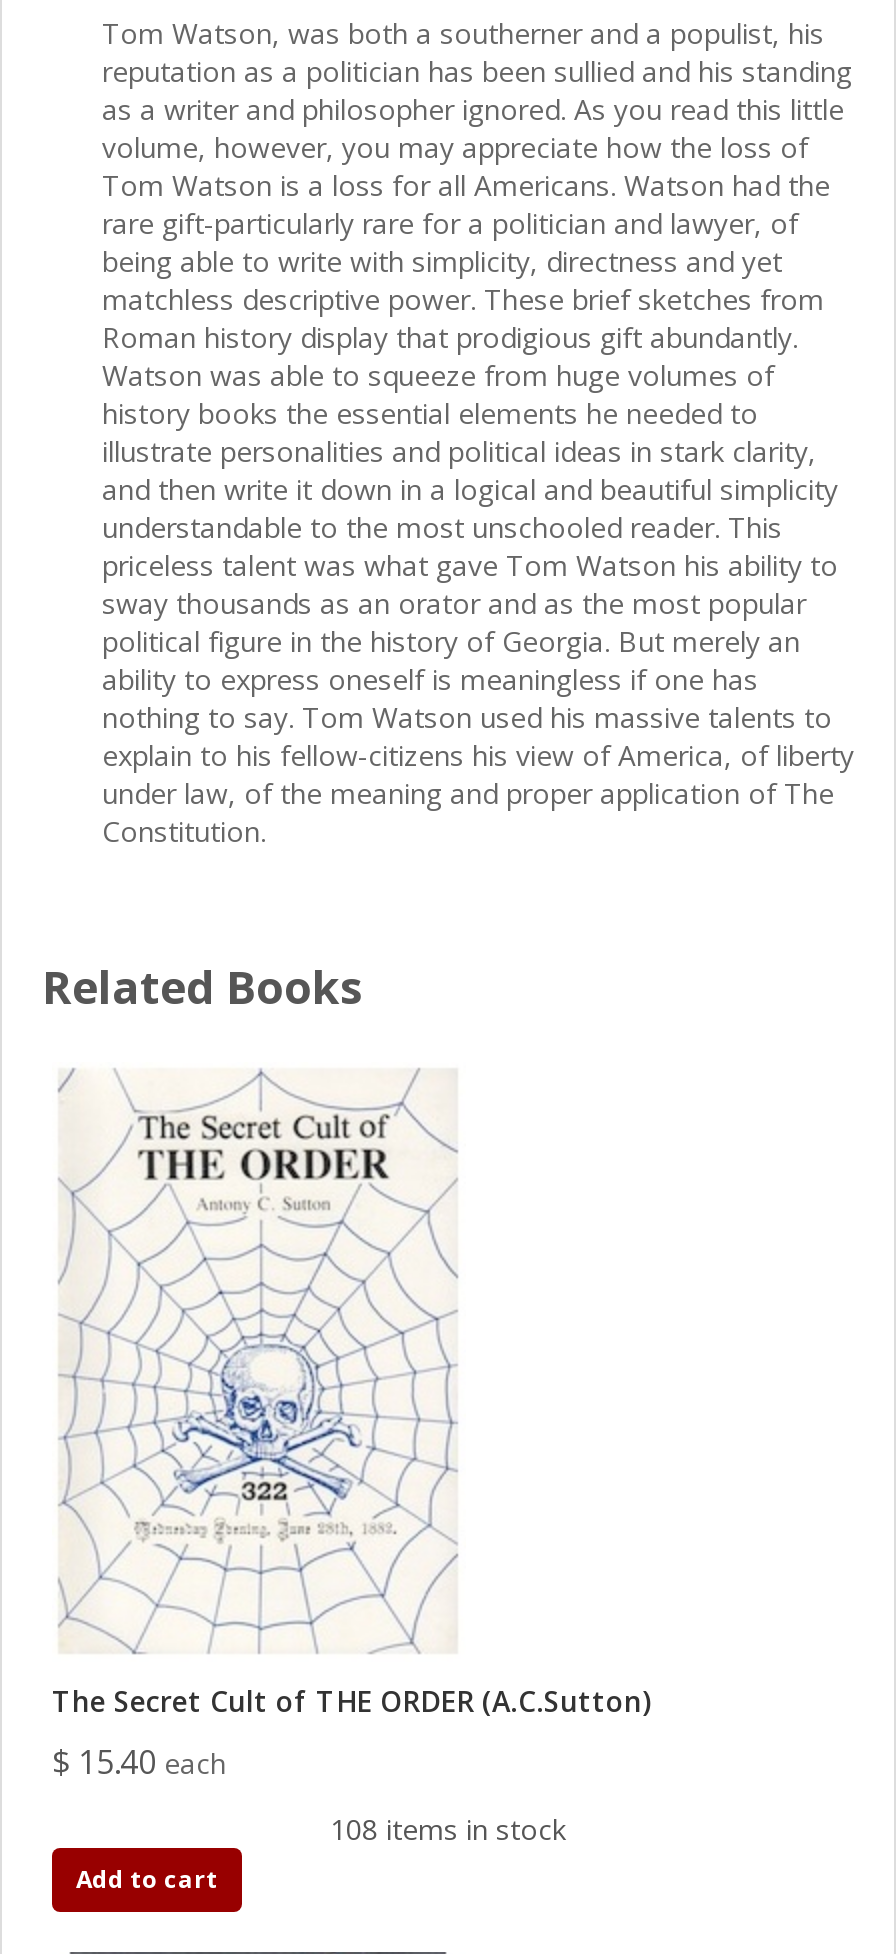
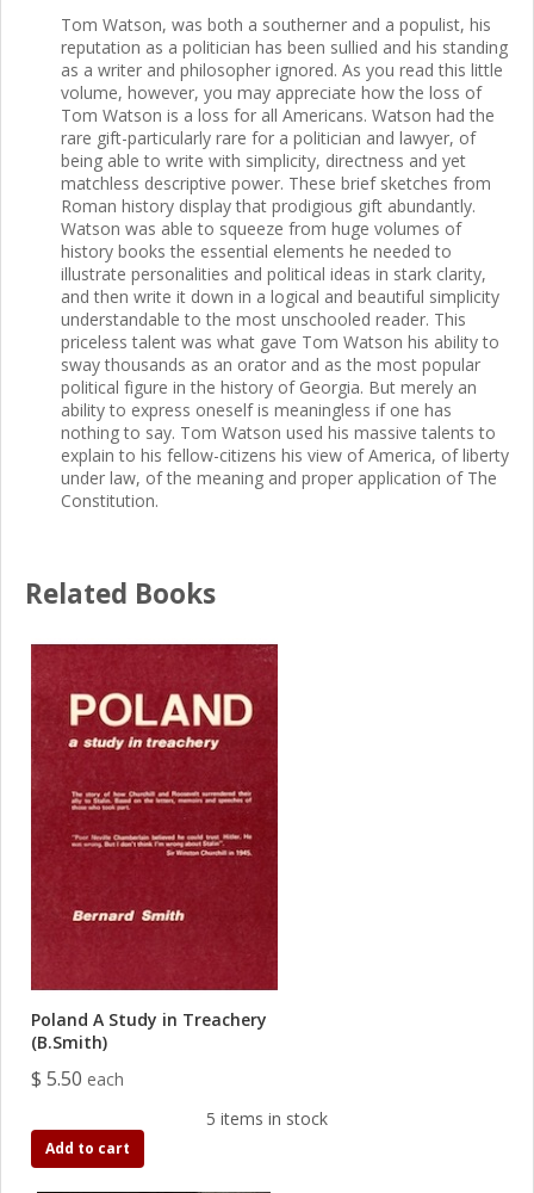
- [image]
- The Secret Cult of THE ORDER (A.C.Sutton)
+ [image]
+ Poland A Study in Treachery
+ (B.Smith)

- $ 15.40 each
+ $ 5.50 each

- 108 items in stock
+ 5 items in stock
